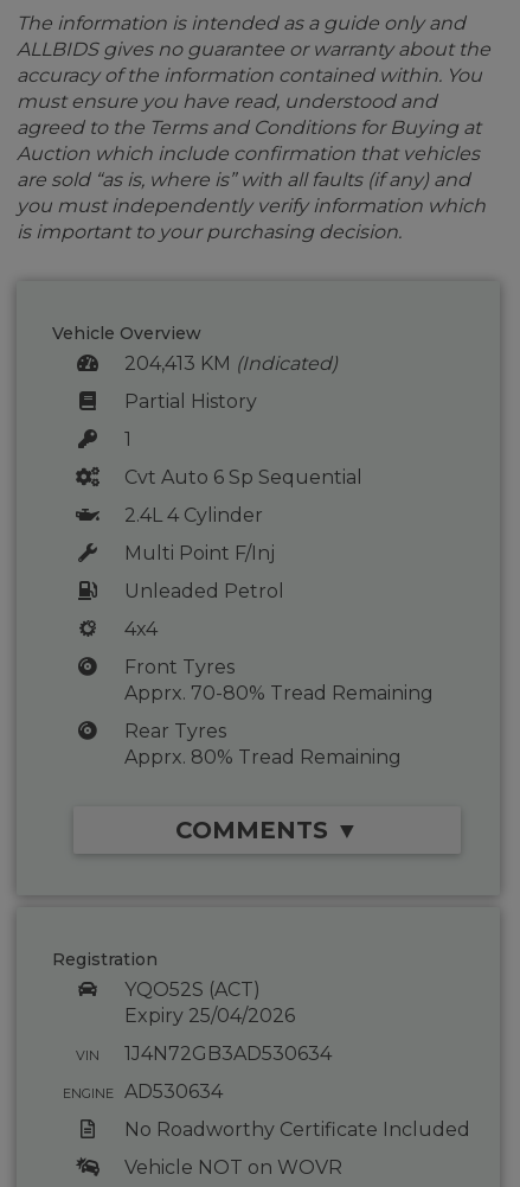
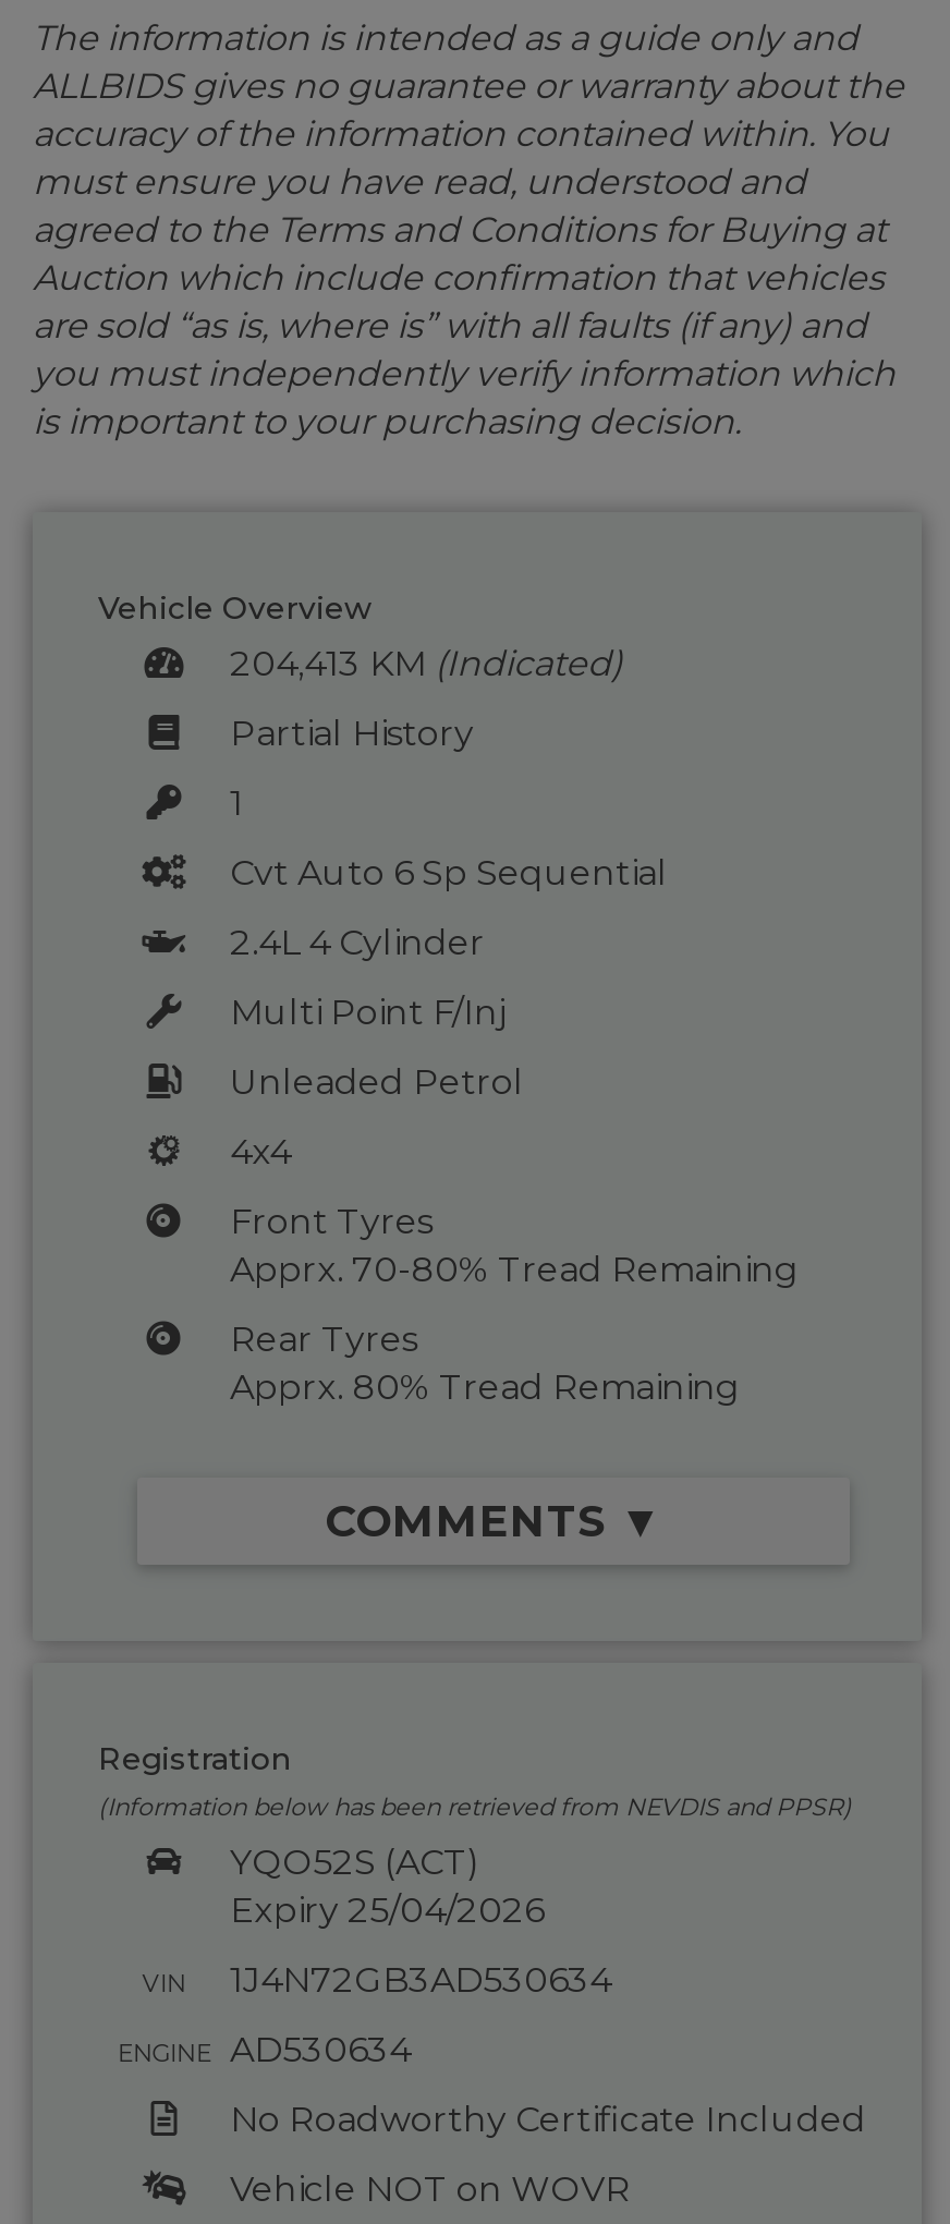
+ (Information below has been retrieved from NEVDIS and PPSR)
